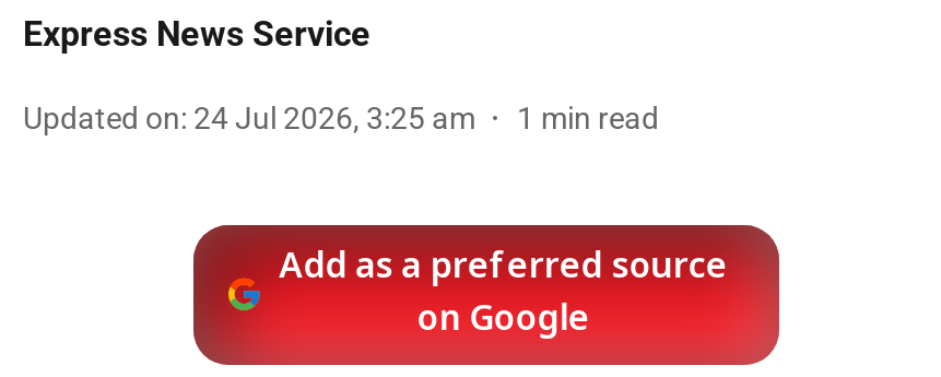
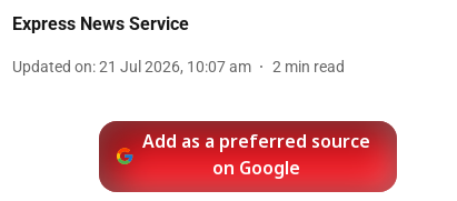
- Updated on: 24 Jul 2026, 3:25 am
+ Updated on: 21 Jul 2026, 10:07 am

- 1 min read
+ 2 min read
